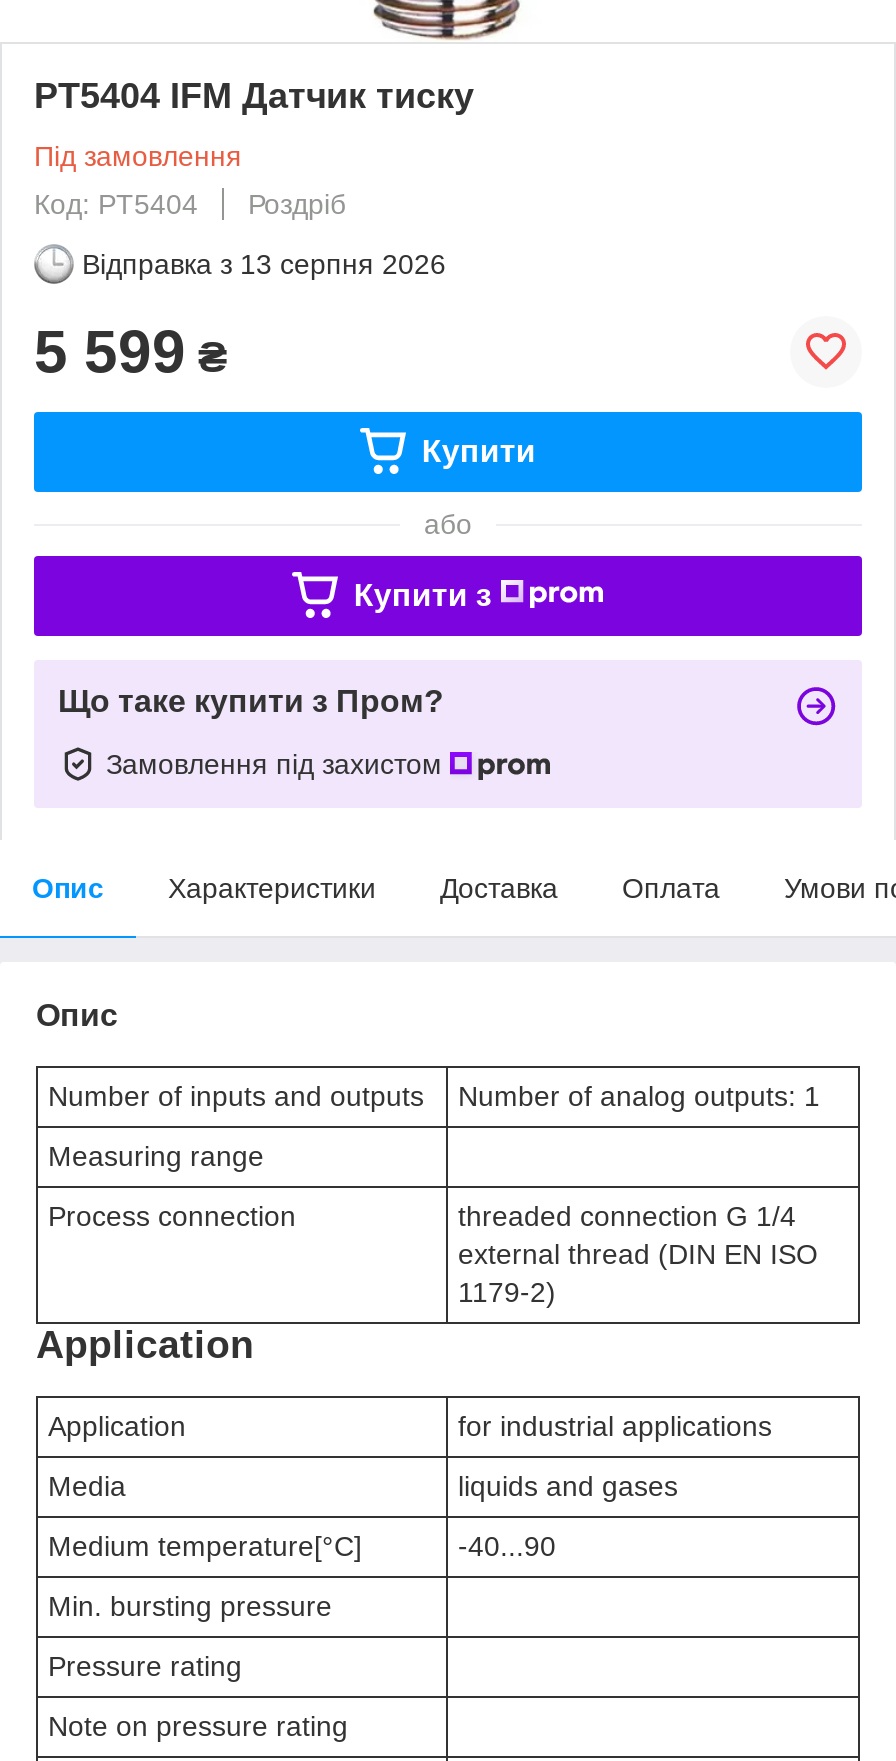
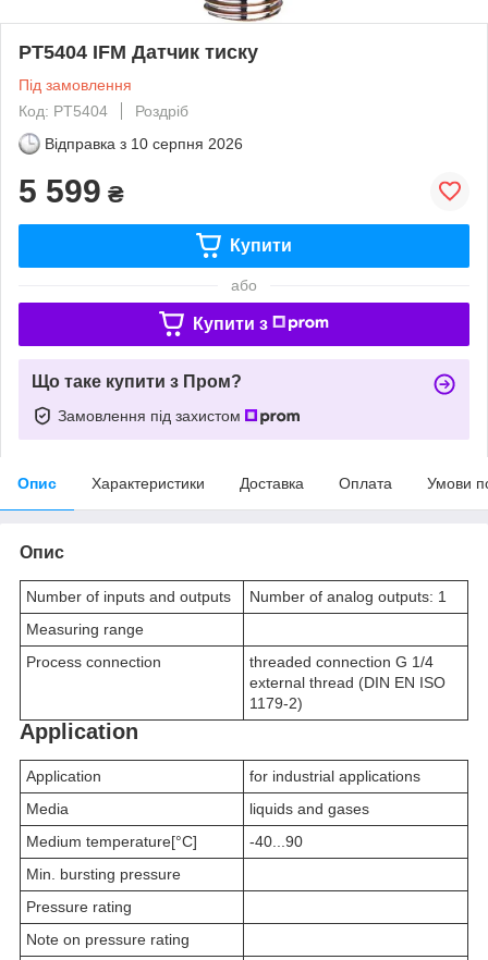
- Відправка з 13 серпня 2026
+ Відправка з 10 серпня 2026
